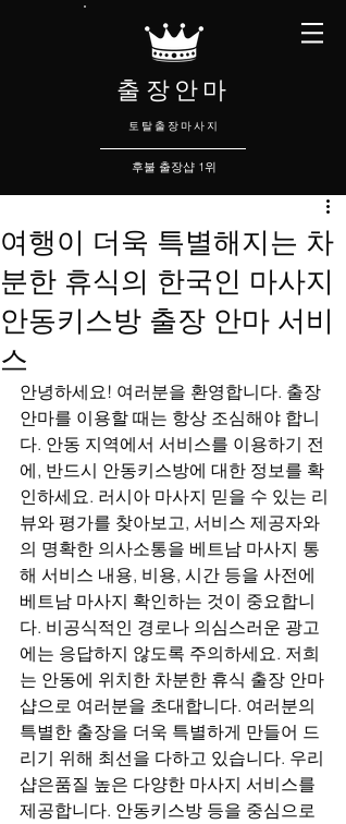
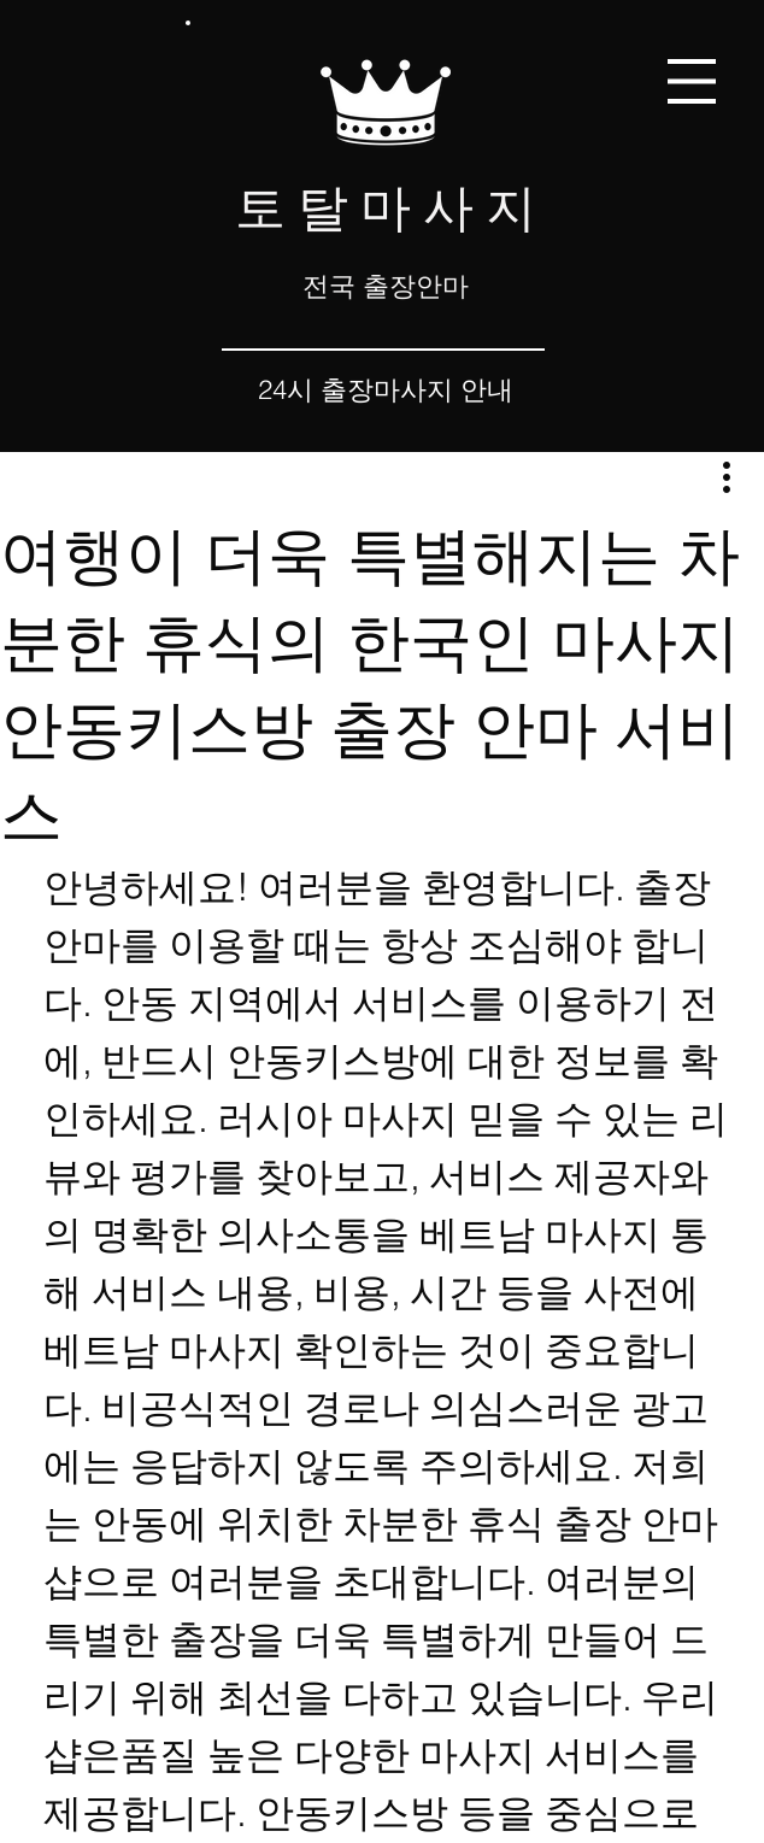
- 출장안마
- 토탈출장마사지
- 후불 출장샵 1위
+ 토 탈 마 사 지
+ 전국 출장안마
+ 24시 출장마사지 안내
